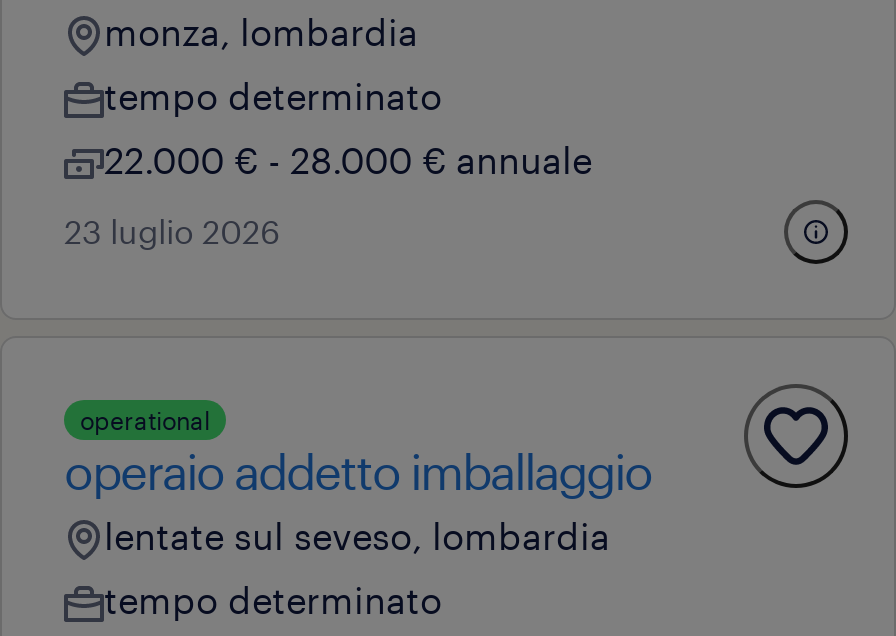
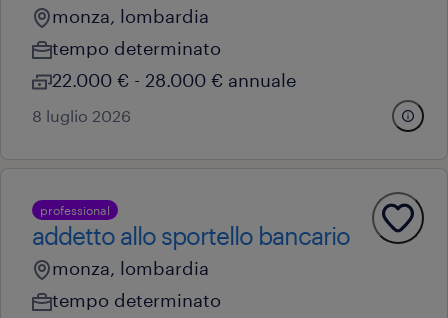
- 23 luglio 2026
+ 8 luglio 2026

- operational
- operaio addetto imballaggio
- lentate sul seveso, lombardia
+ professional
+ addetto allo sportello bancario
+ monza, lombardia
